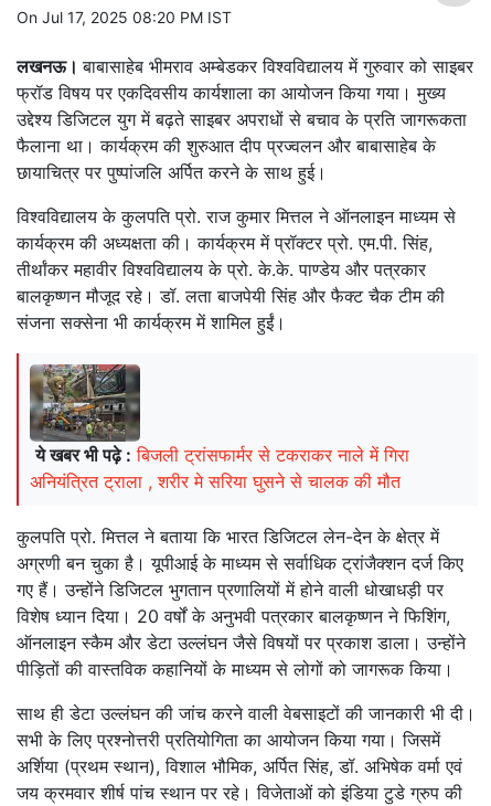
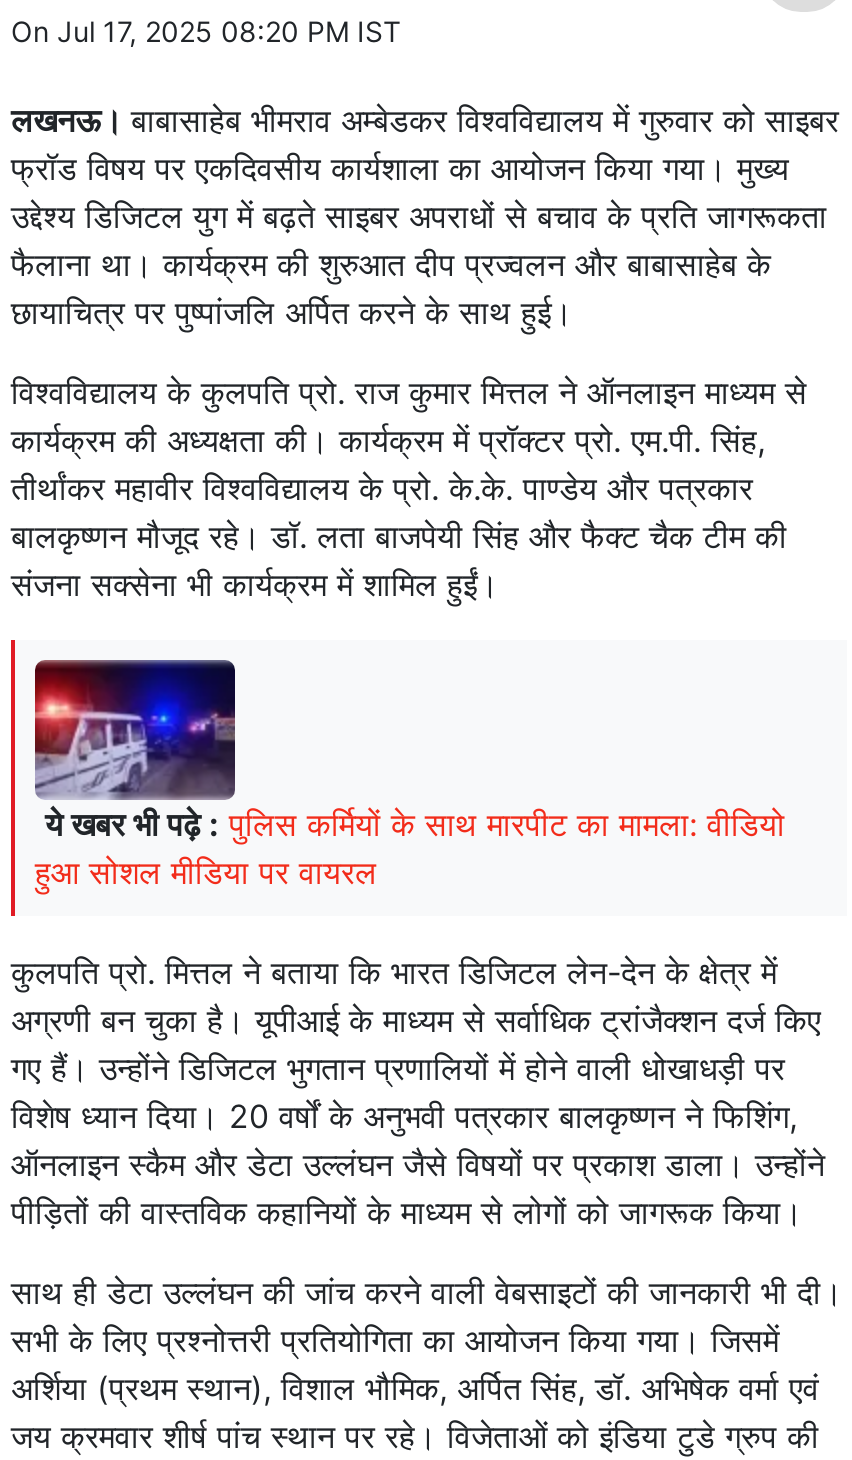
- [image]
- ये खबर भी पढ़े : बिजली ट्रांसफार्मर से टकराकर नाले में गिरा
- अनियंत्रित ट्राला , शरीर मे सरिया घुसने से चालक की मौत
+ [image]
+ ये खबर भी पढ़े : पुलिस कर्मियों के साथ मारपीट का मामला: वीडियो
+ हुआ सोशल मीडिया पर वायरल
